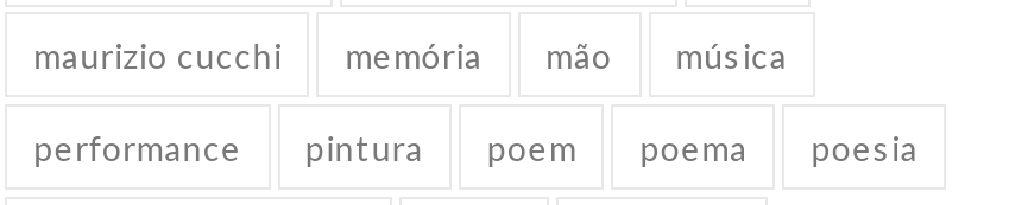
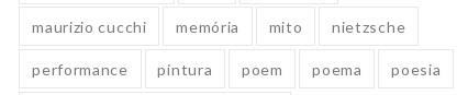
- mão
- música
+ mito
+ nietzsche
